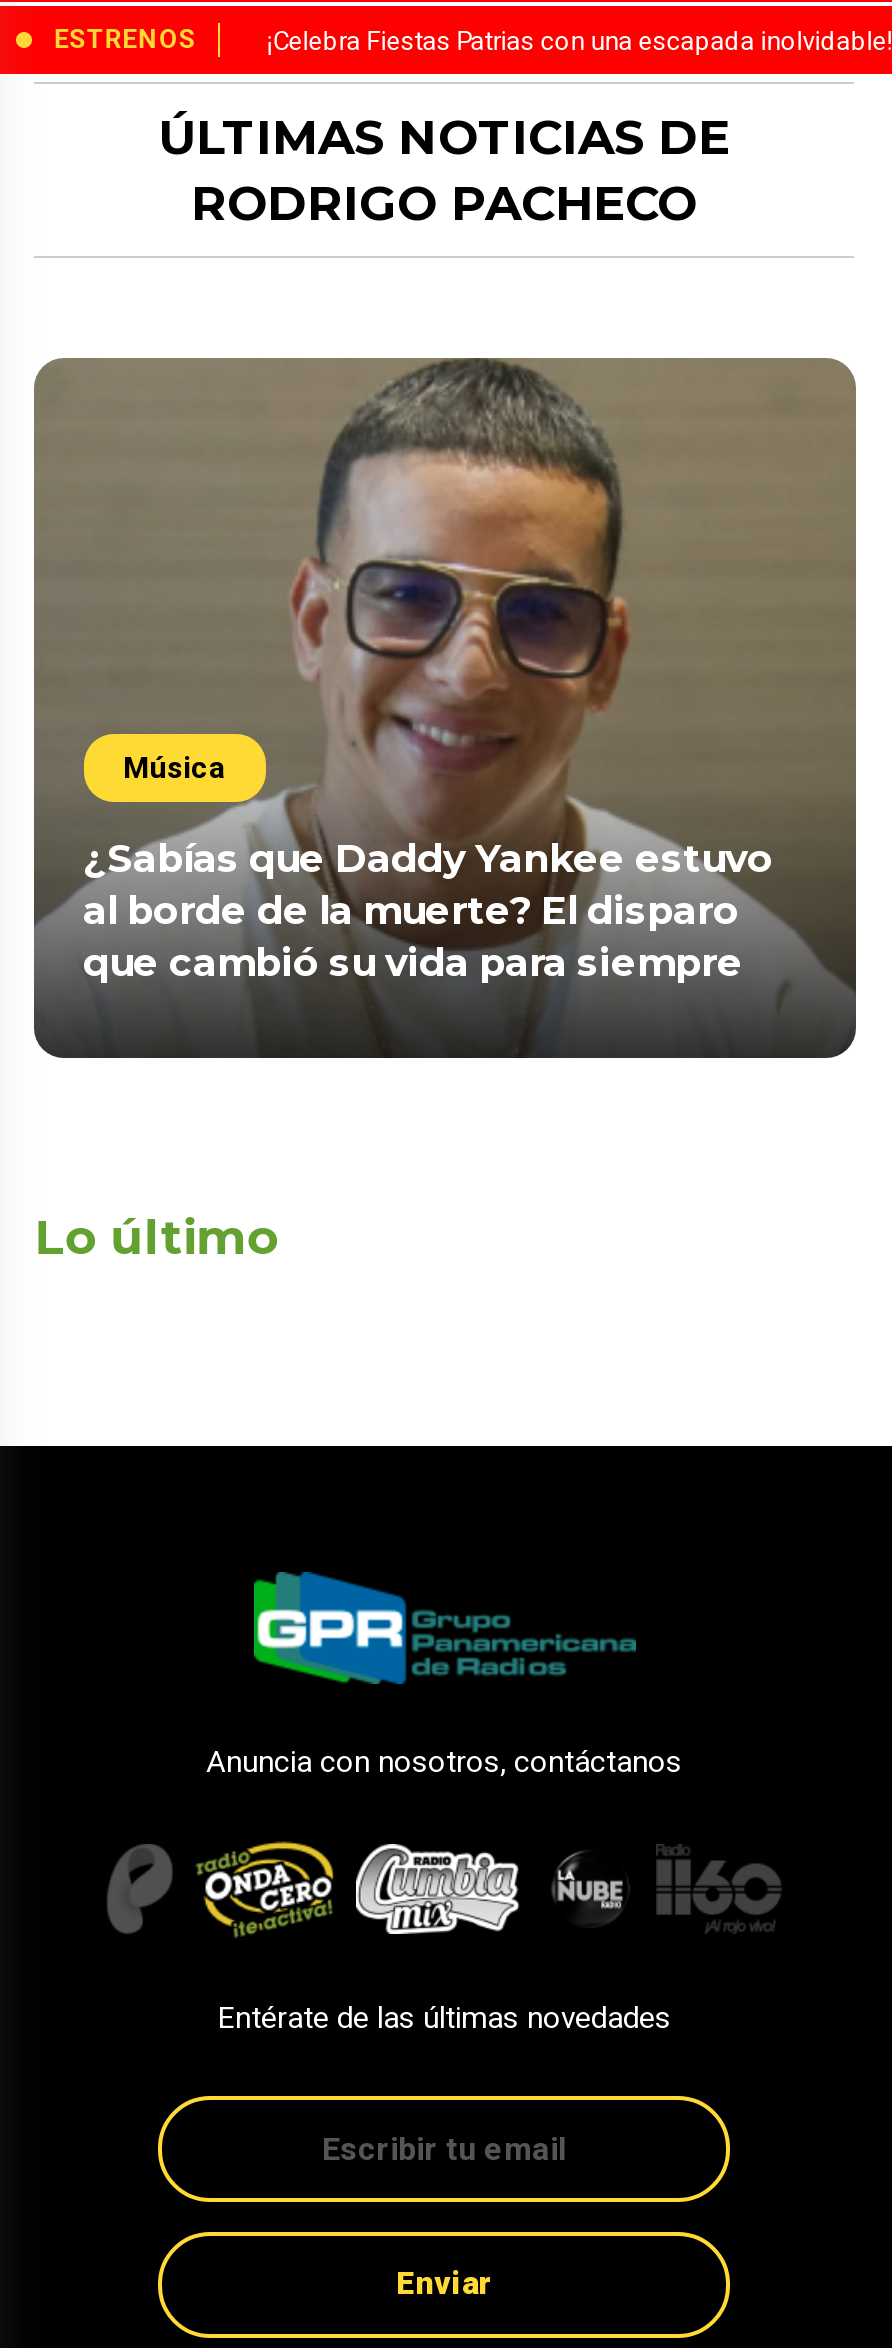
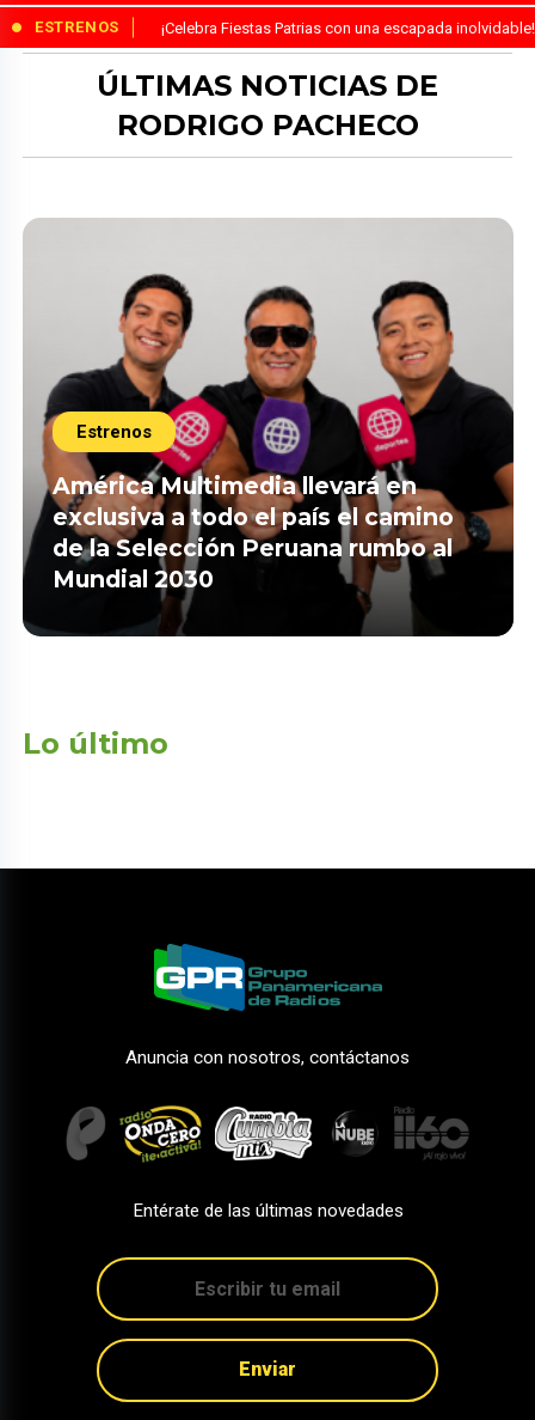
- [image]
- Música
+ [image]
+ Estrenos

- ¿Sabías que Daddy Yankee estuvo
- al borde de la muerte? El disparo
- que cambió su vida para siempre
+ América Multimedia llevará en
+ exclusiva a todo el país el camino
+ de la Selección Peruana rumbo al
+ Mundial 2030
